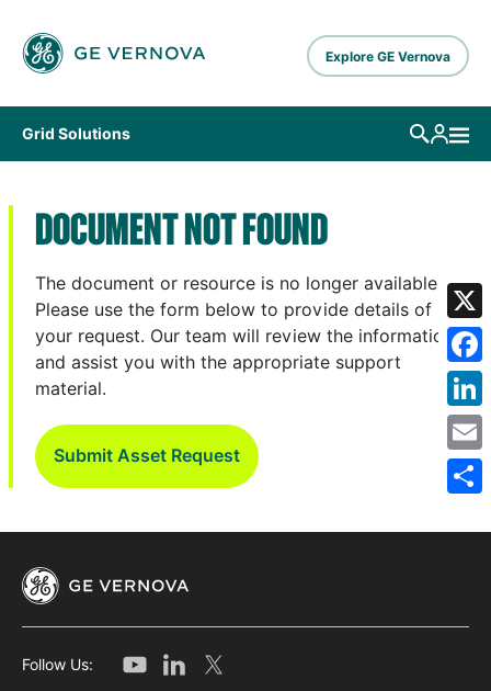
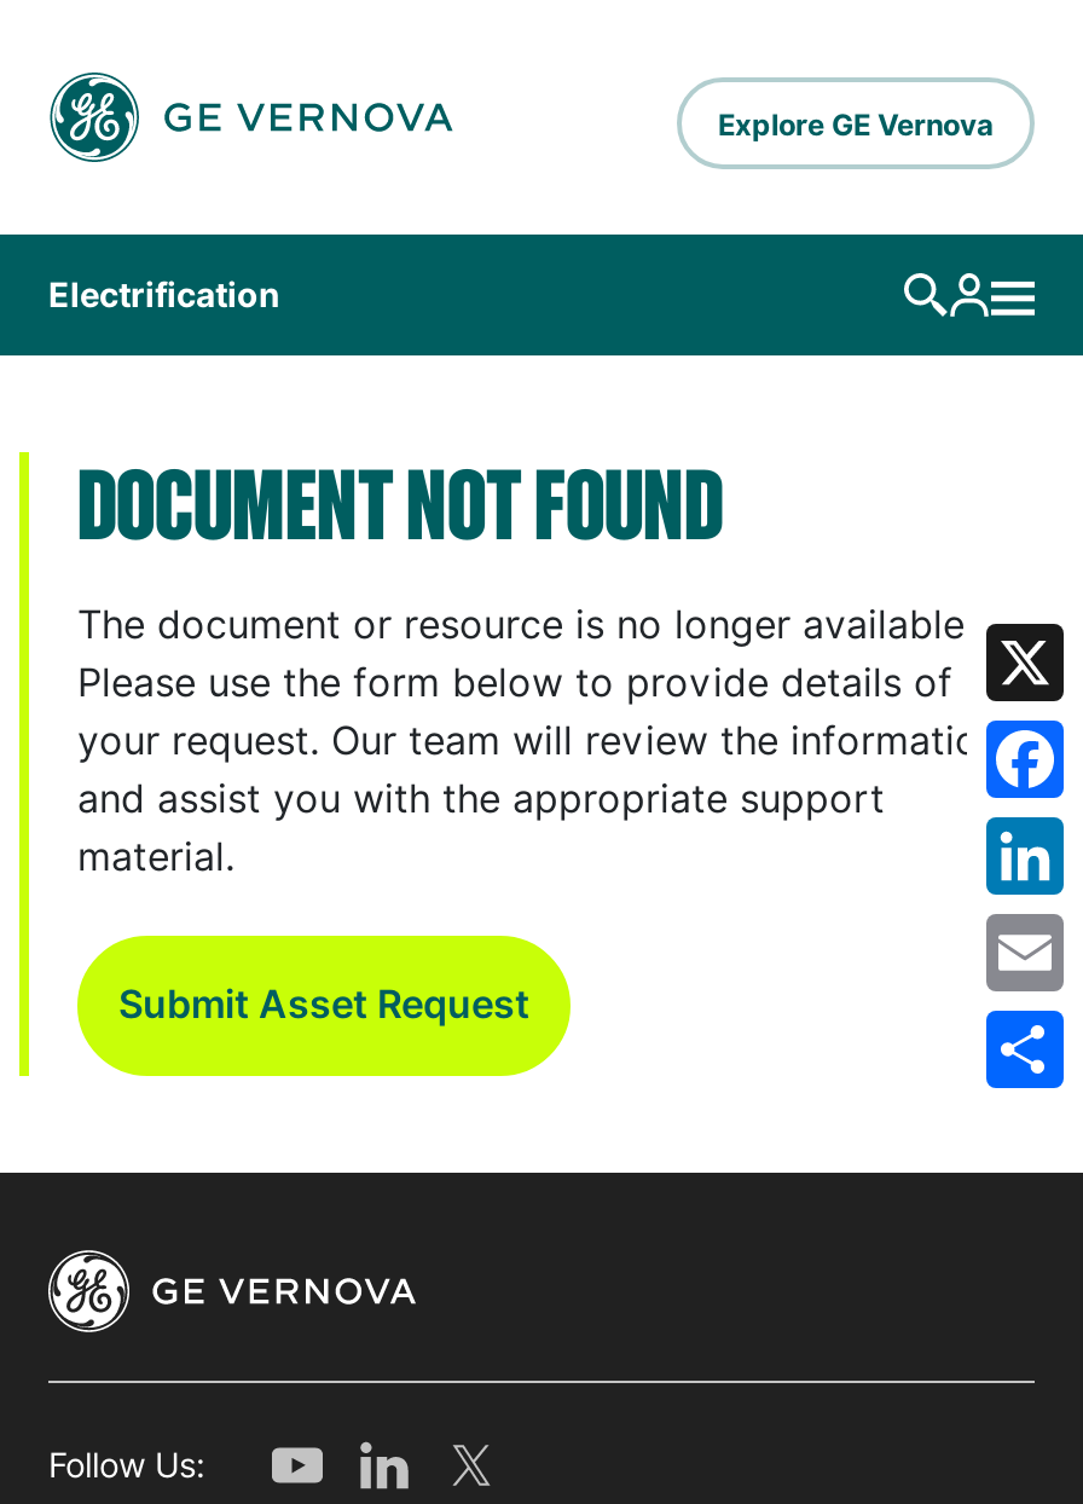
- Grid Solutions
+ Electrification
